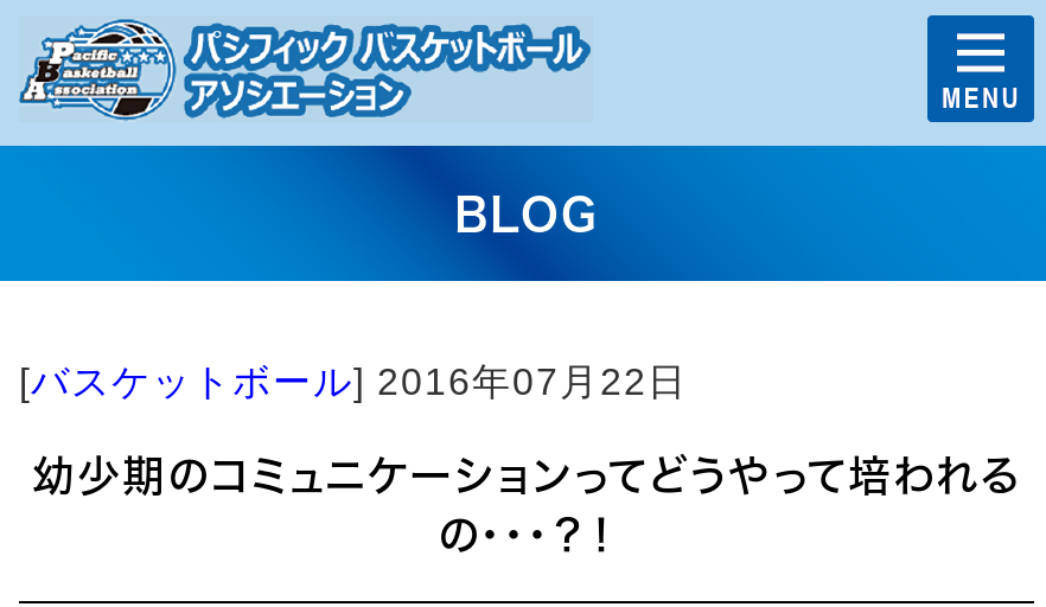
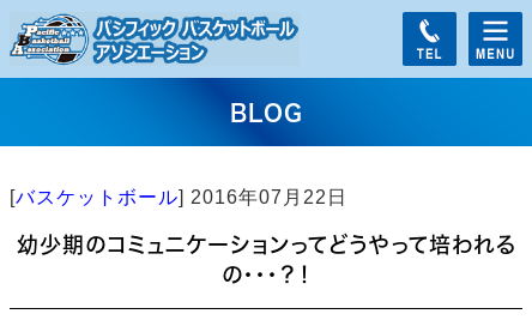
+ [image]
